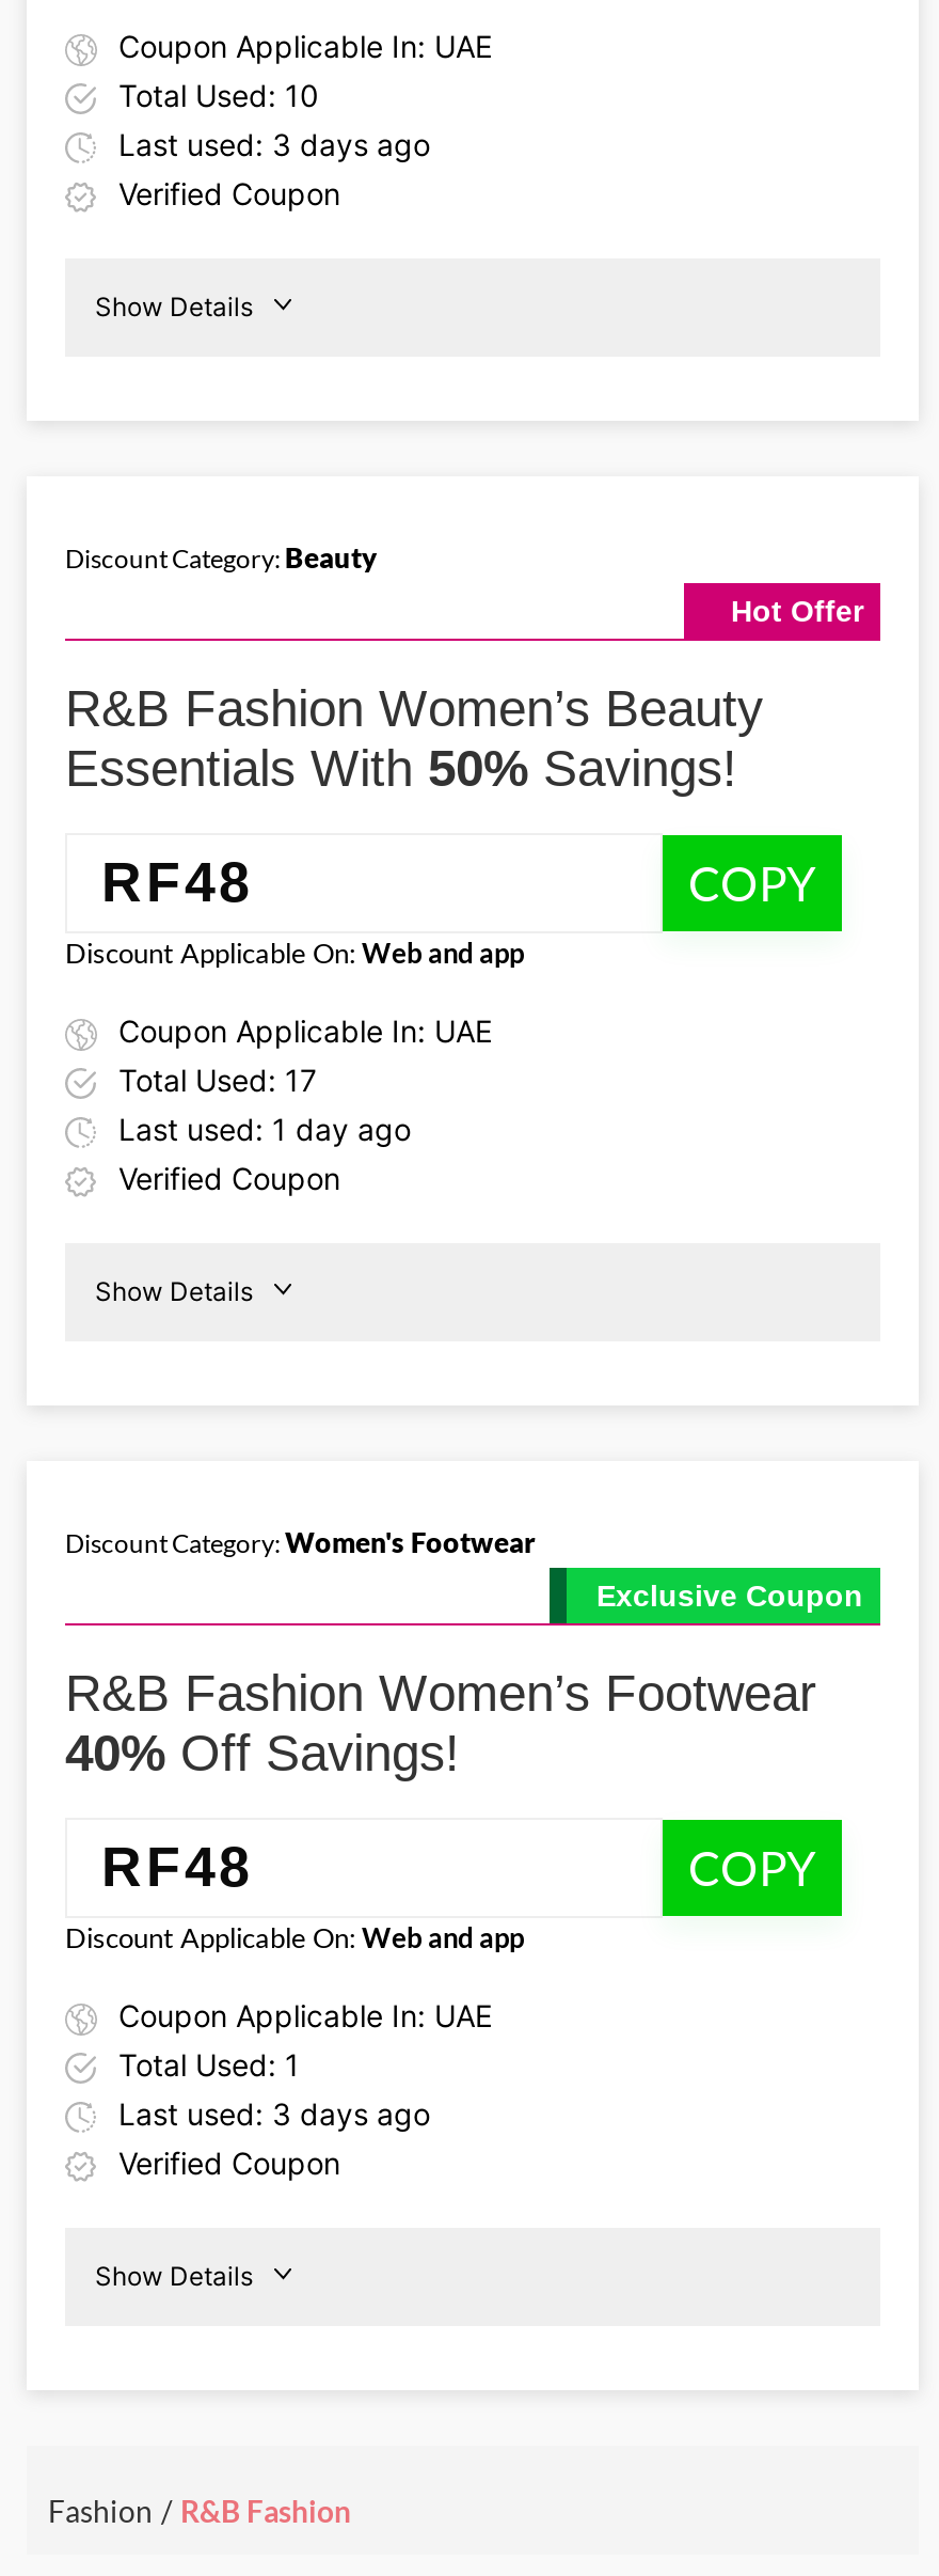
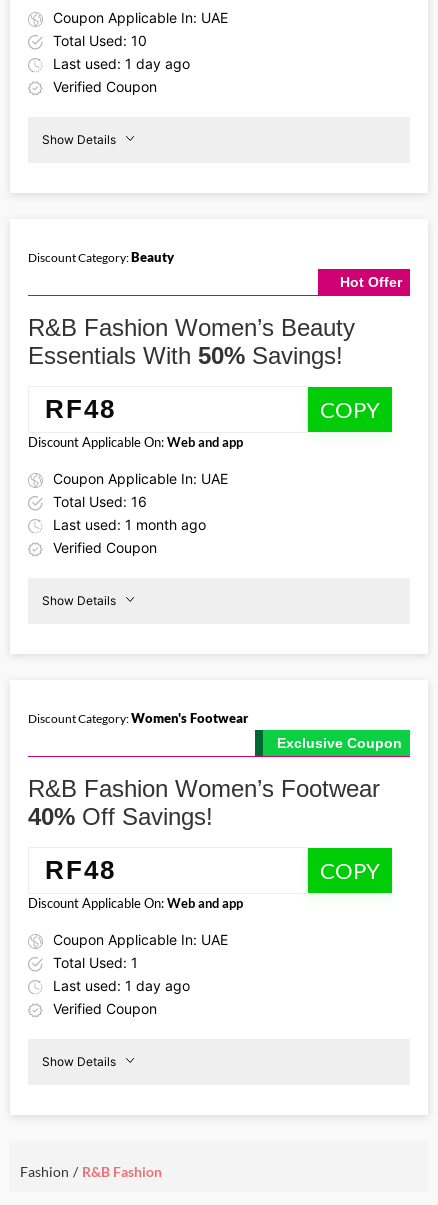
- Last used: 3 days ago
+ Last used: 1 day ago

- Total Used: 17
+ Total Used: 16

- Last used: 1 day ago
+ Last used: 1 month ago

- Last used: 3 days ago
+ Last used: 1 day ago
